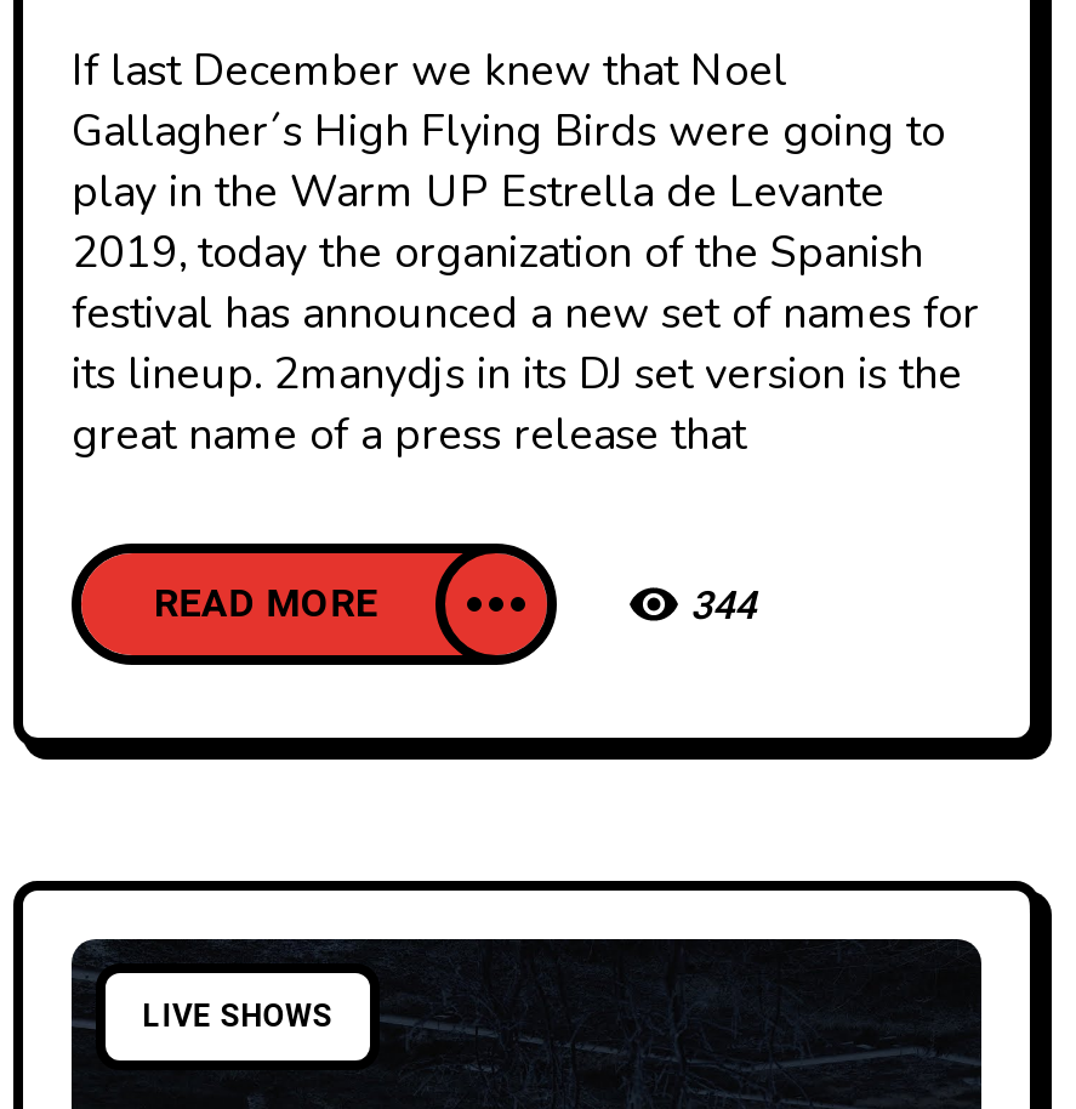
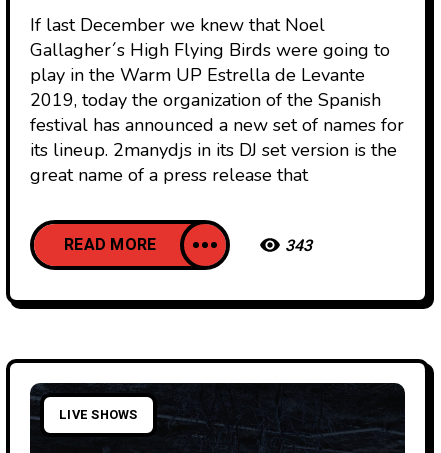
- 344
+ 343
